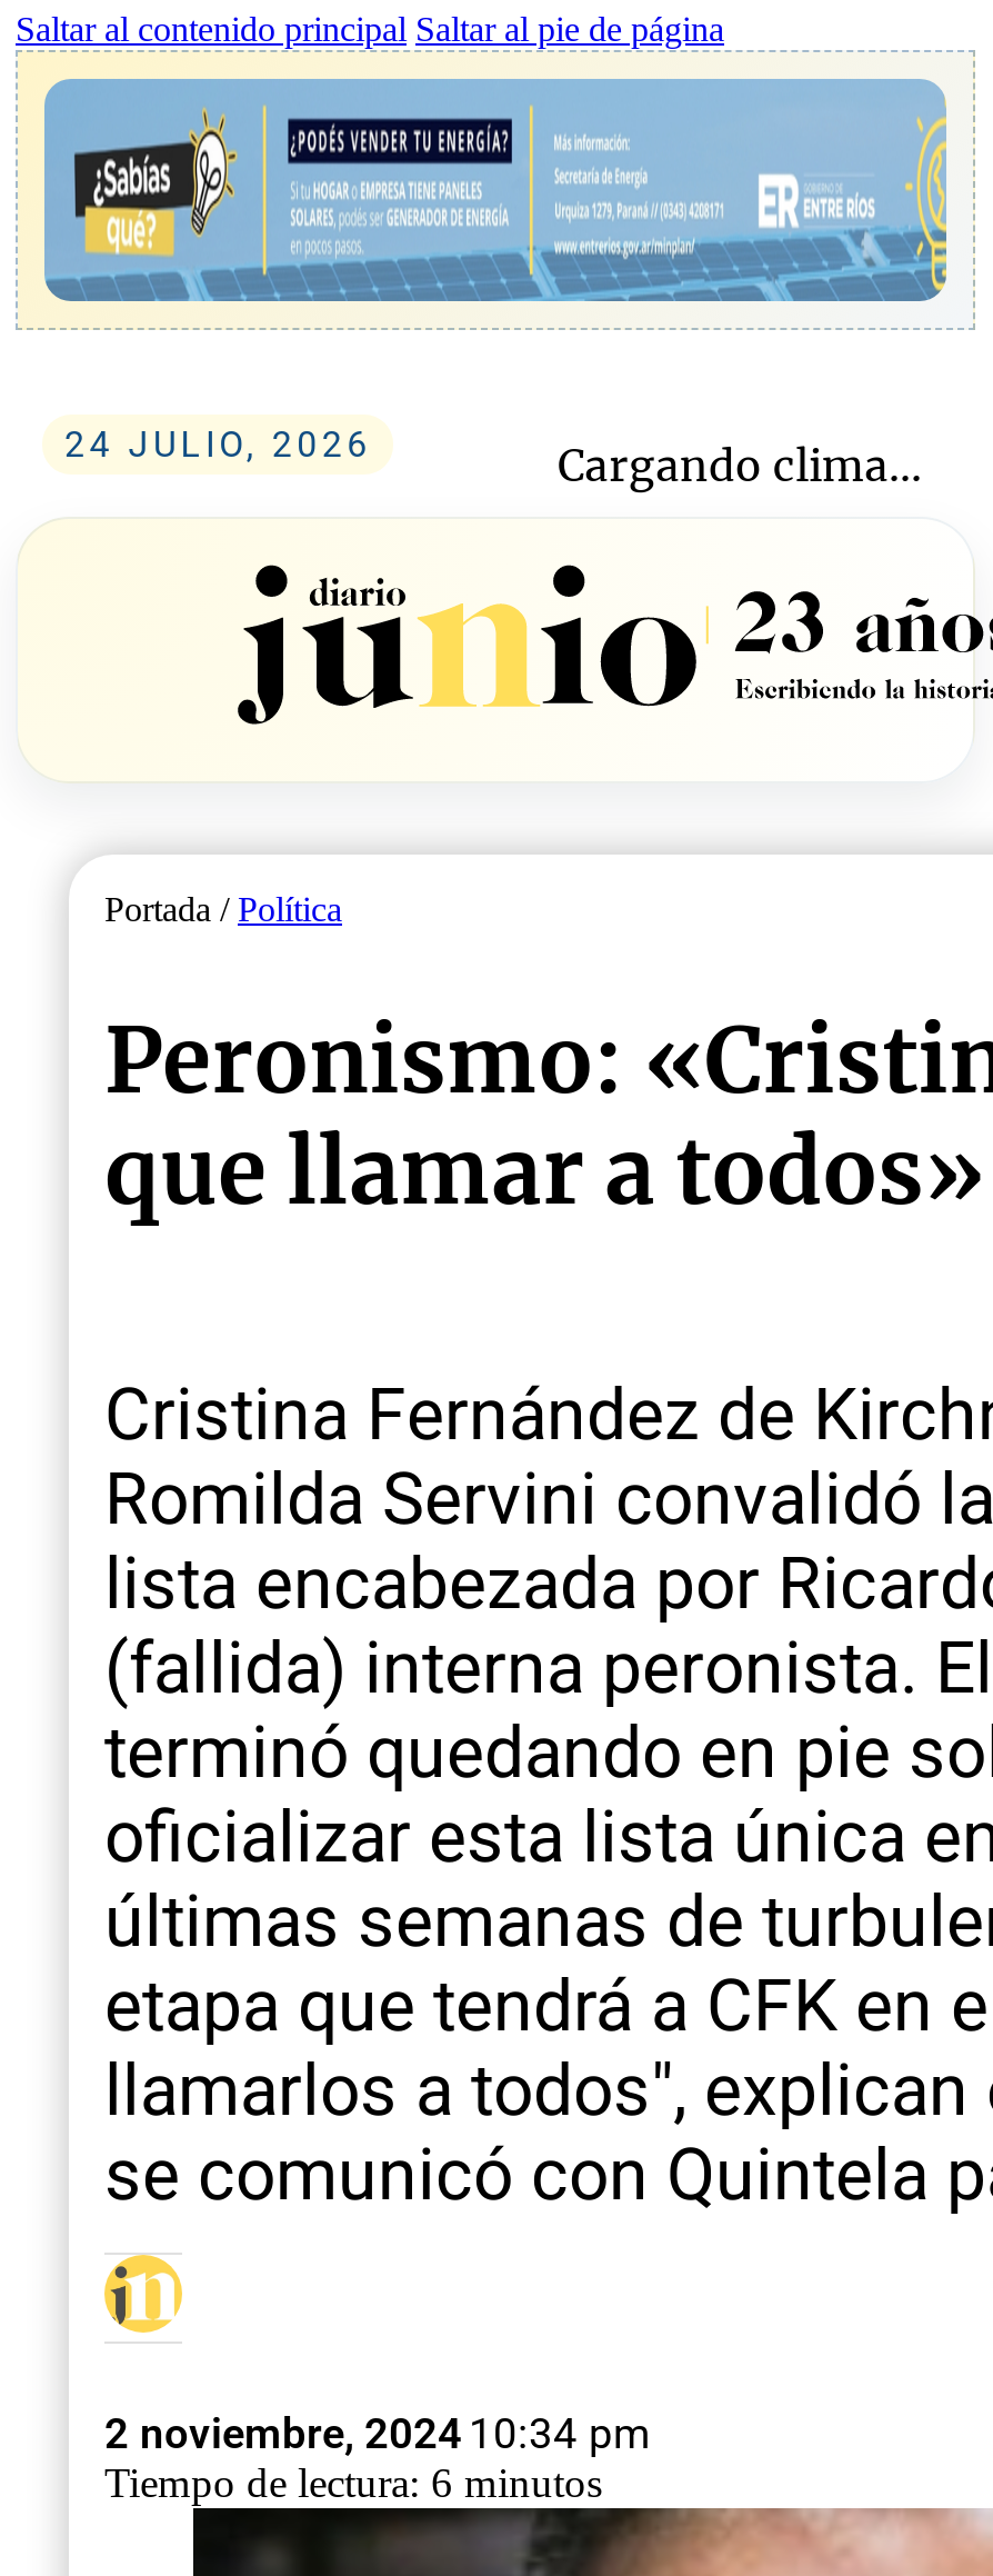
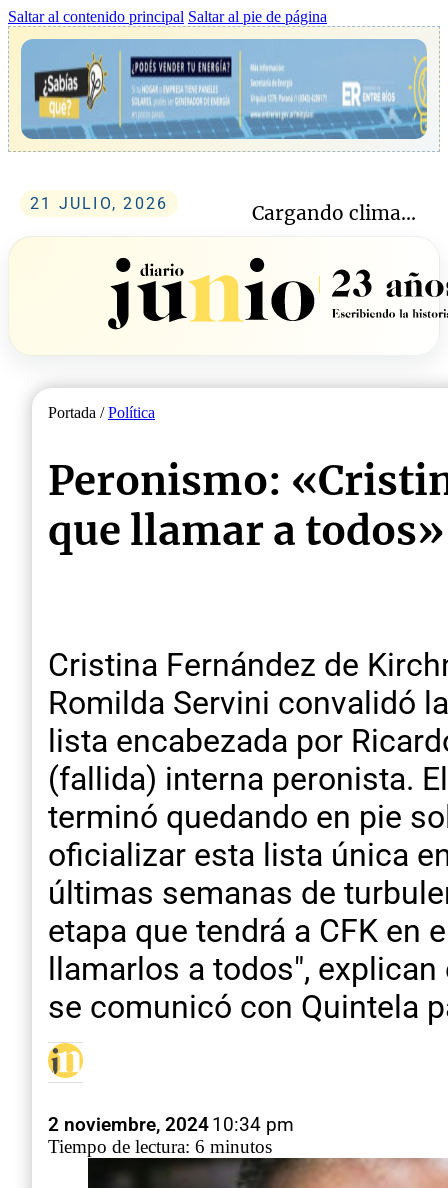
- 24 JULIO, 2026
+ 21 JULIO, 2026
